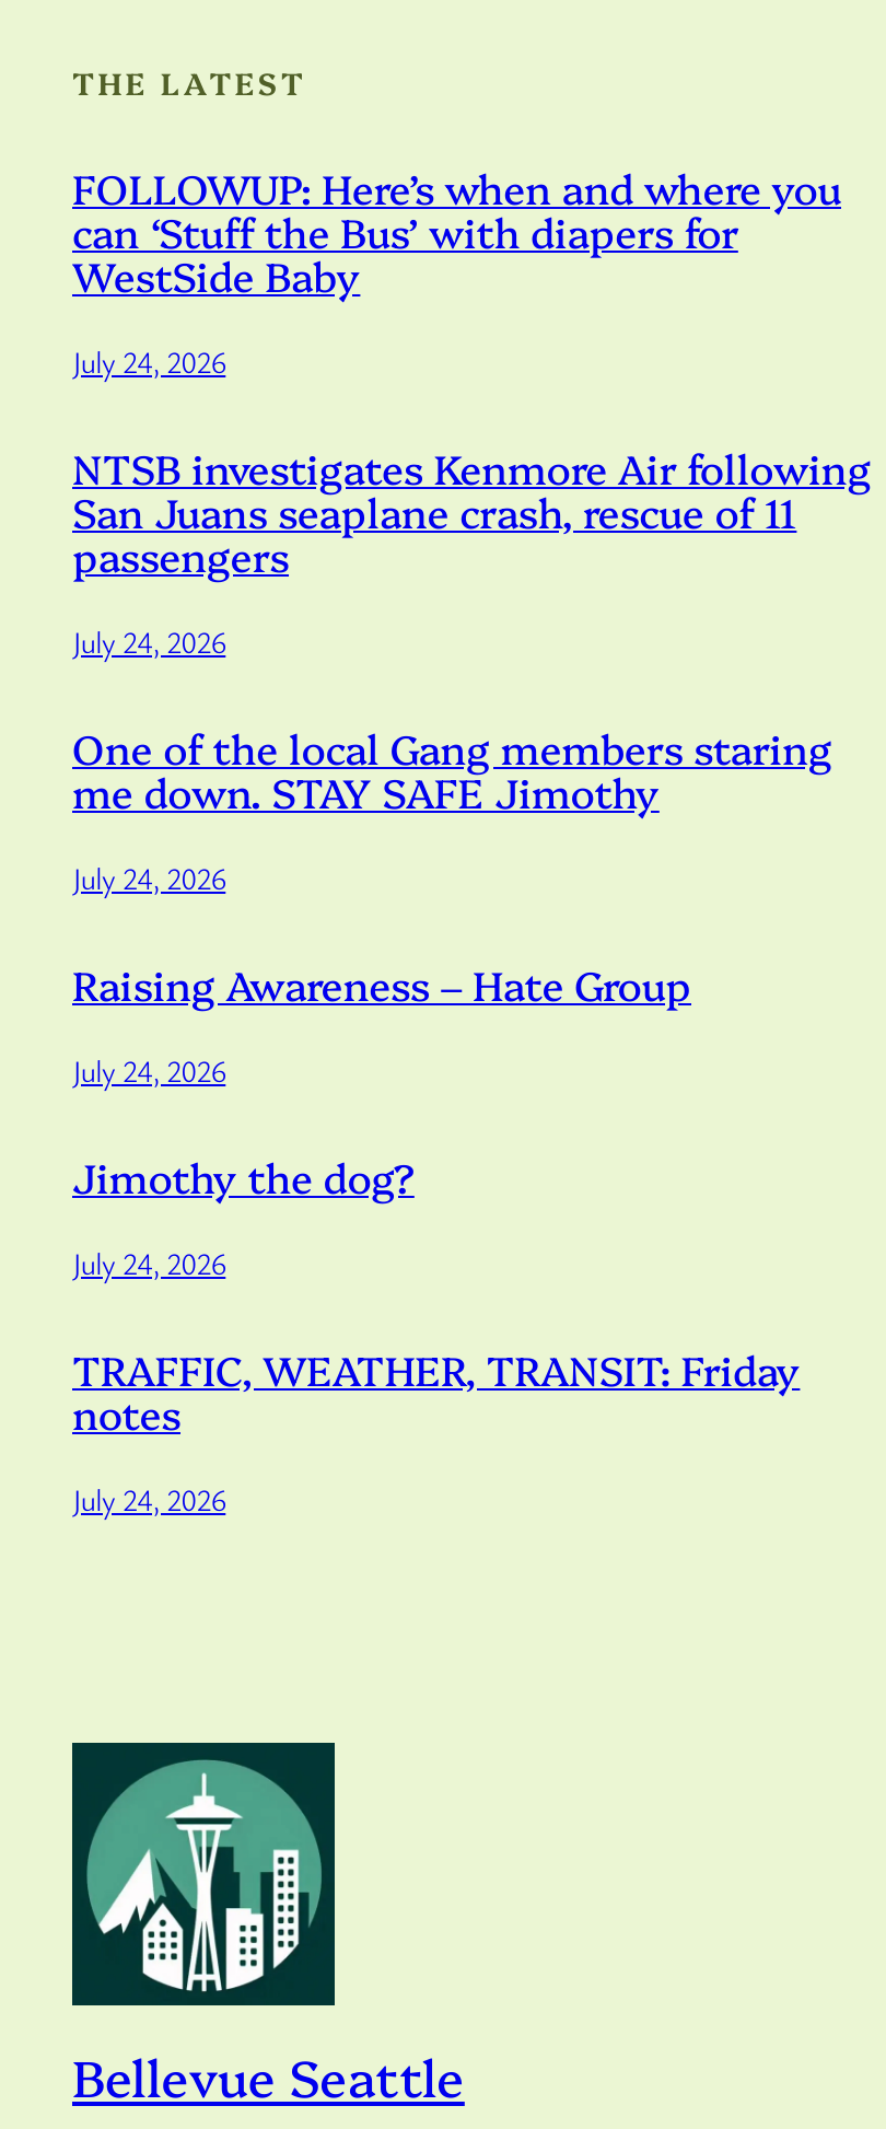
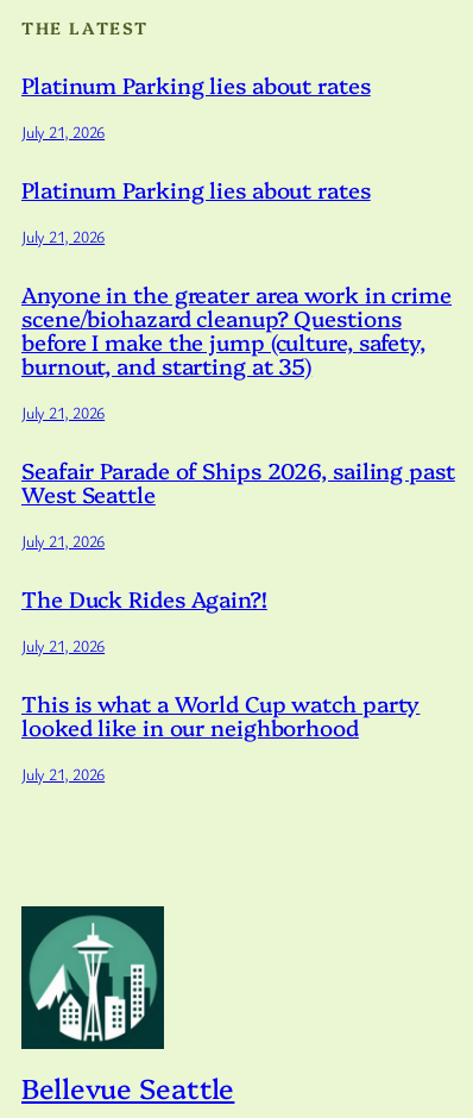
- FOLLOWUP: Here’s when and where you
- can ‘Stuff the Bus’ with diapers for
- WestSide Baby
+ Platinum Parking lies about rates

- July 24, 2026
+ July 21, 2026

- NTSB investigates Kenmore Air following
- San Juans seaplane crash, rescue of 11
- passengers
+ Platinum Parking lies about rates

- July 24, 2026
+ July 21, 2026

- One of the local Gang members staring
- me down. STAY SAFE Jimothy
+ Anyone in the greater area work in crime
+ scene/biohazard cleanup? Questions
+ before I make the jump (culture, safety,
+ burnout, and starting at 35)

- July 24, 2026
+ July 21, 2026

- Raising Awareness – Hate Group
+ Seafair Parade of Ships 2026, sailing past
+ West Seattle

- July 24, 2026
+ July 21, 2026

- Jimothy the dog?
+ The Duck Rides Again?!

- July 24, 2026
+ July 21, 2026

- TRAFFIC, WEATHER, TRANSIT: Friday
- notes
+ This is what a World Cup watch party
+ looked like in our neighborhood

- July 24, 2026
+ July 21, 2026
